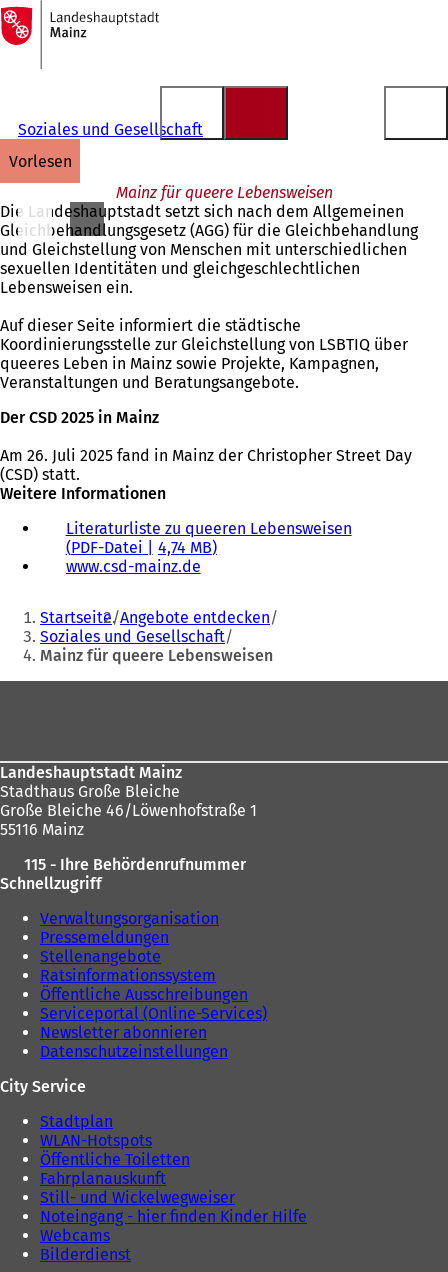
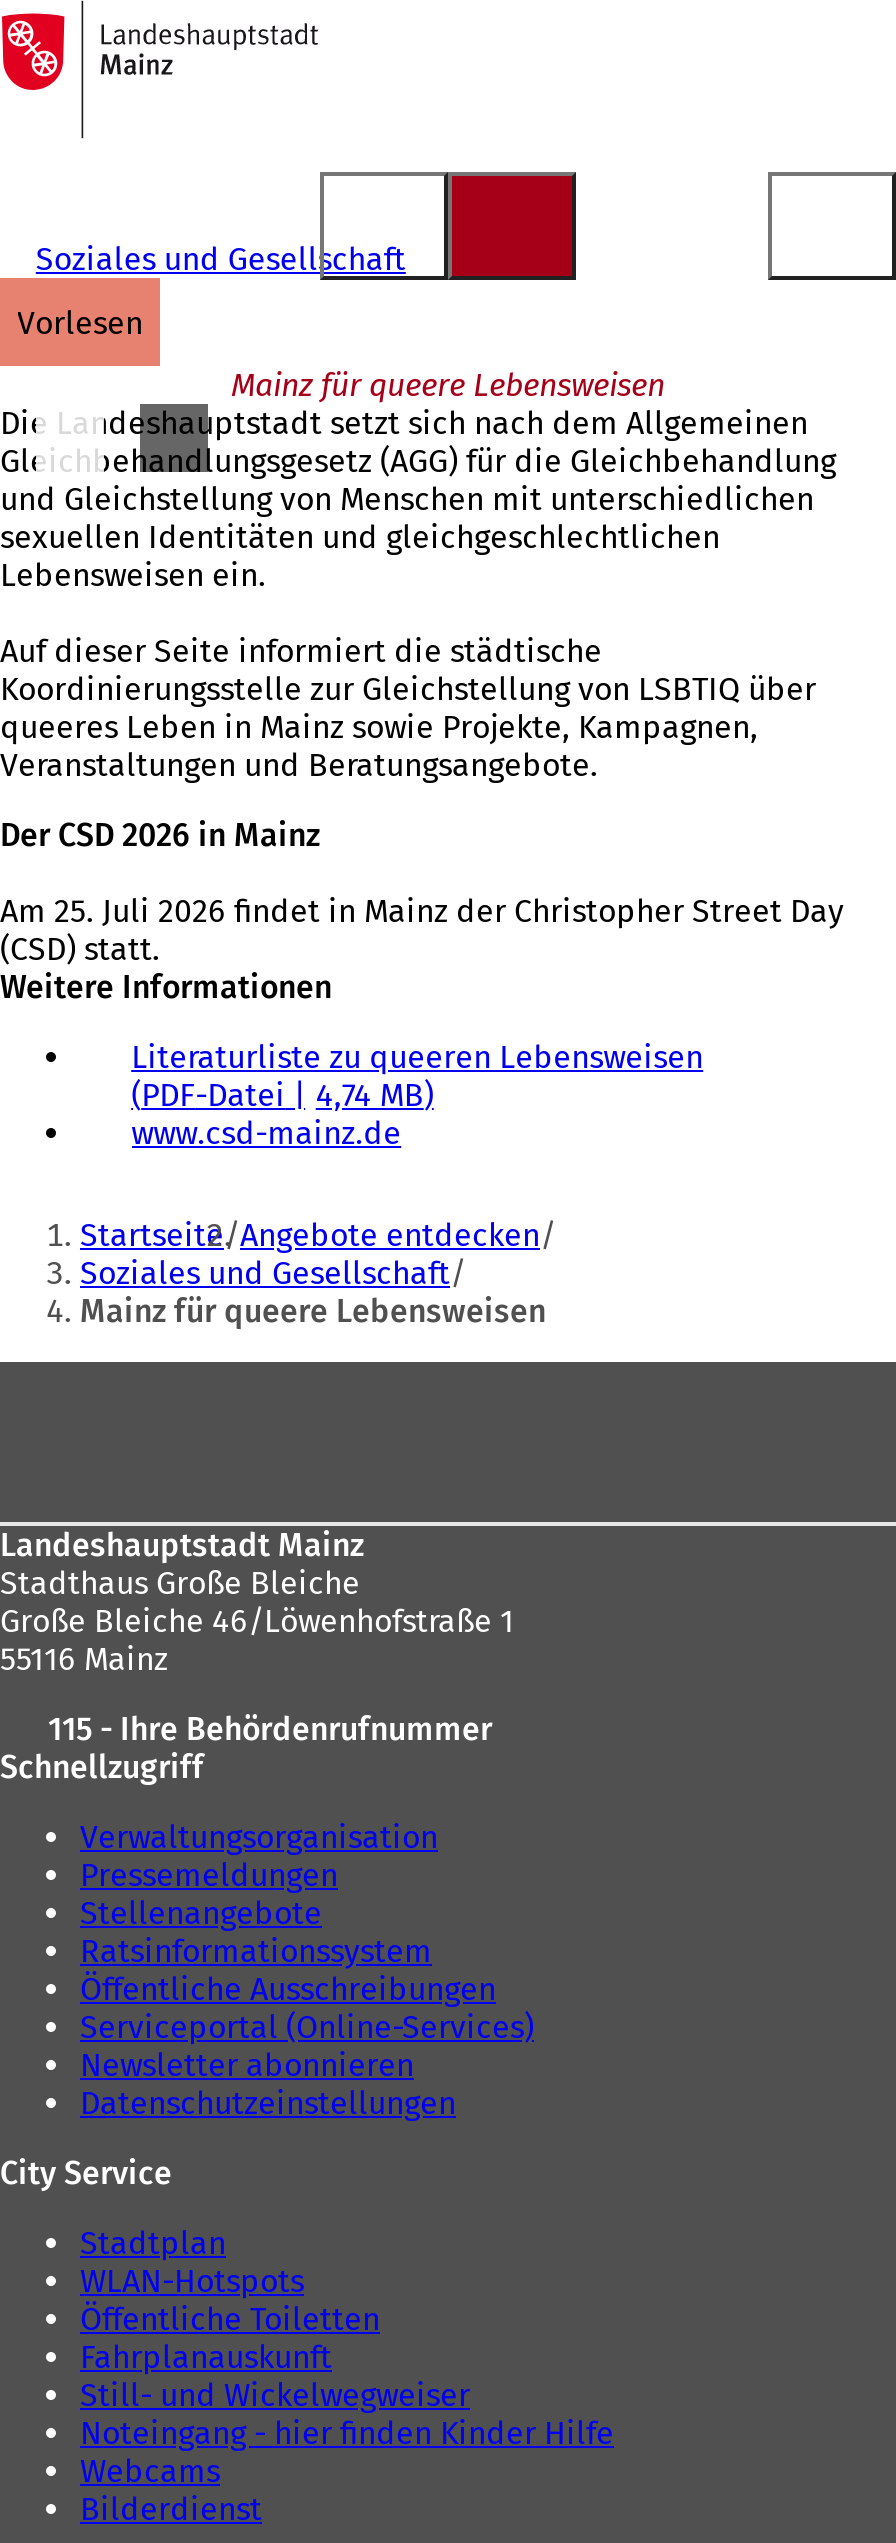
- Der CSD 2025 in Mainz
+ Der CSD 2026 in Mainz

- Am 26. Juli 2025 fand in Mainz der Christopher Street Day
+ Am 25. Juli 2026 findet in Mainz der Christopher Street Day
